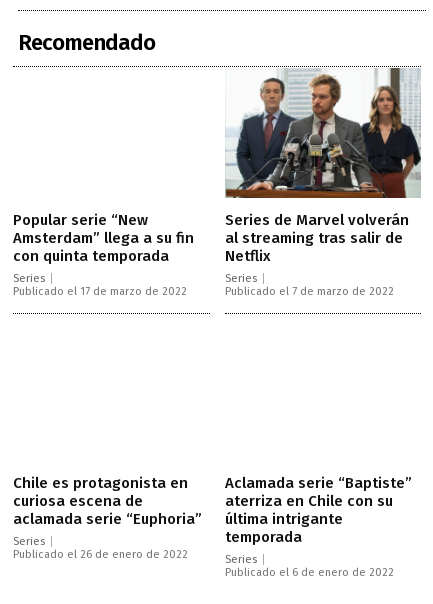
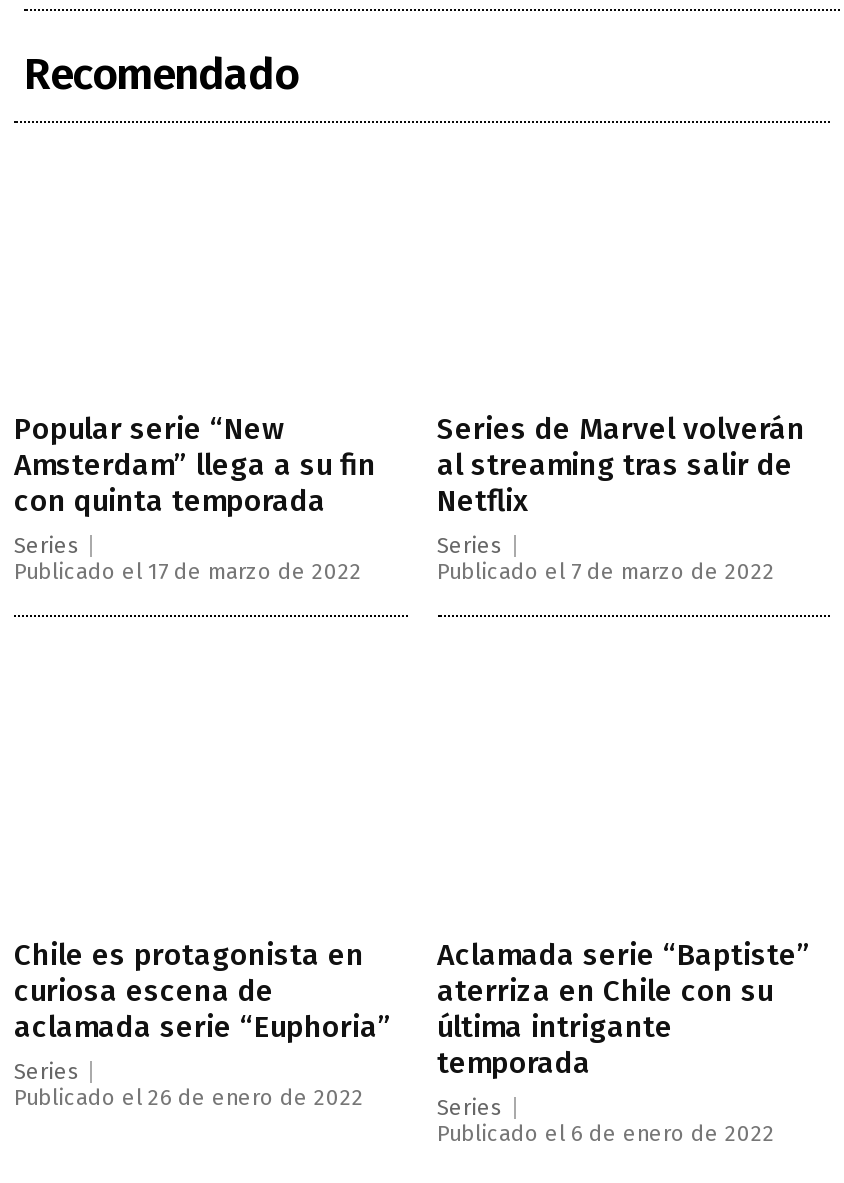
- [image]
